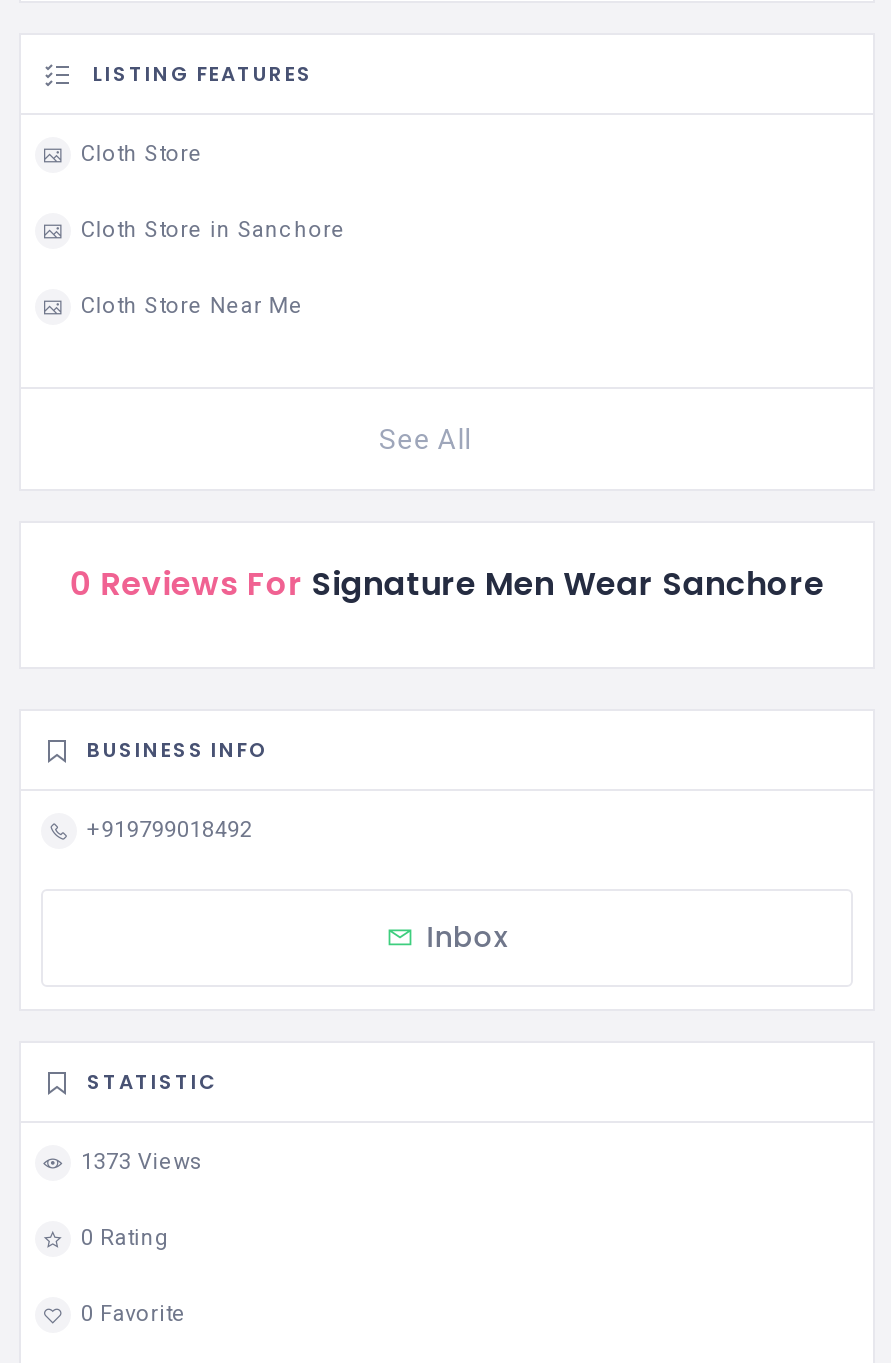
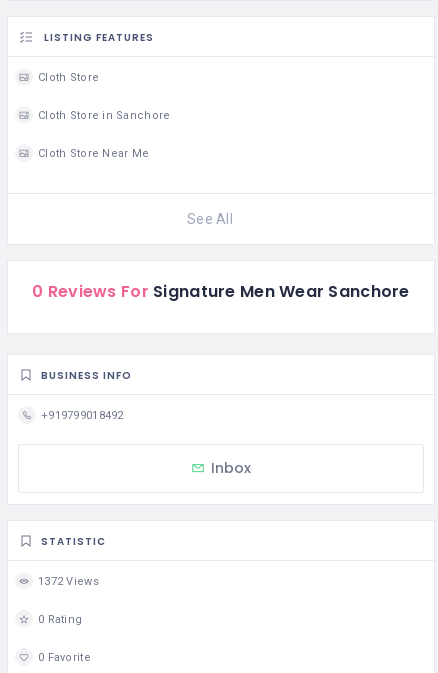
- 1373 Views
+ 1372 Views
